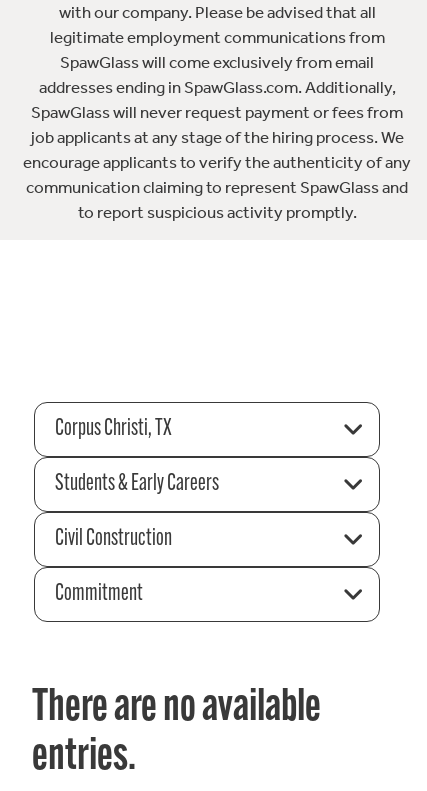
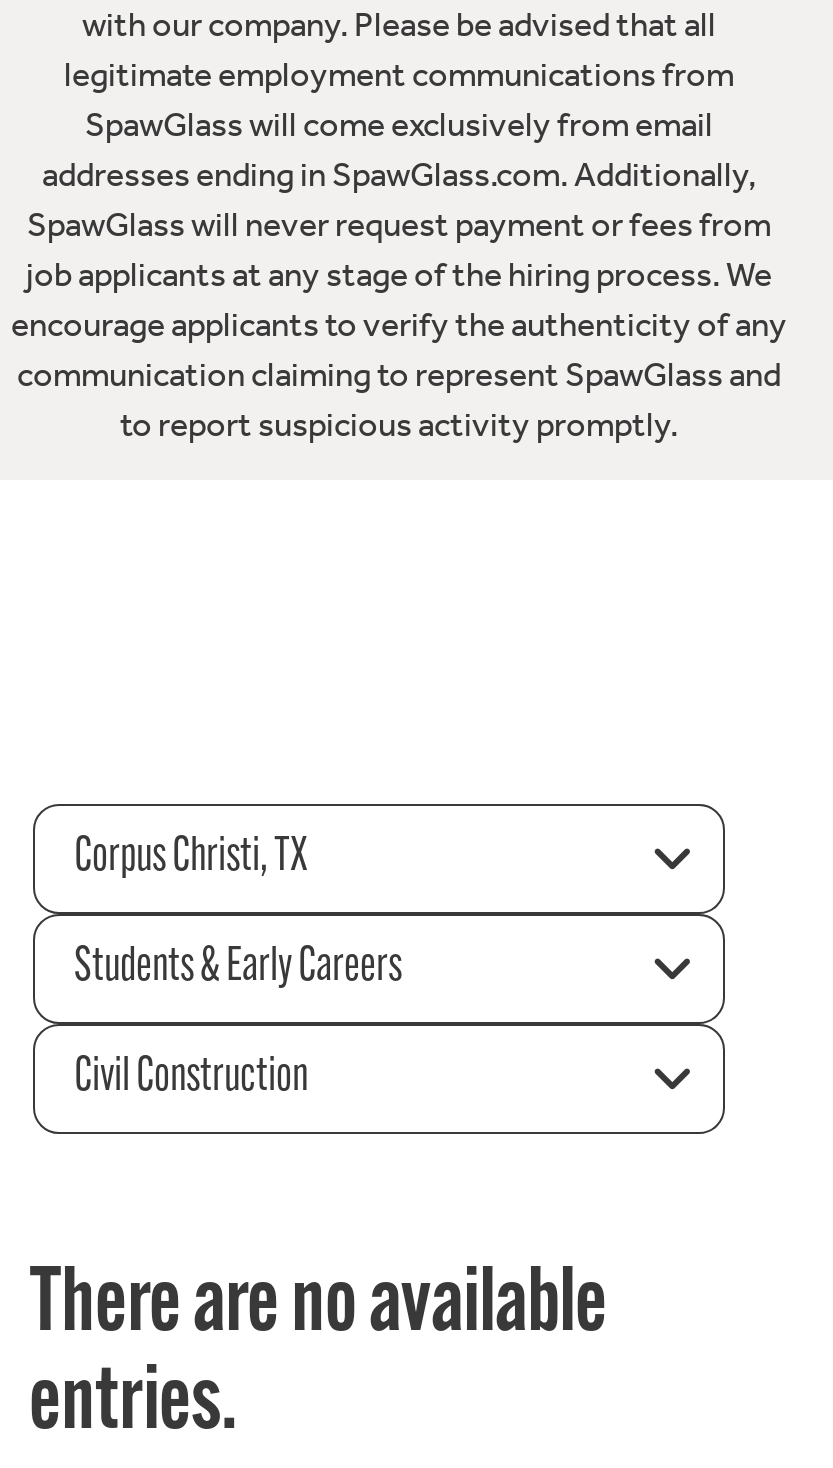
- Commitment
